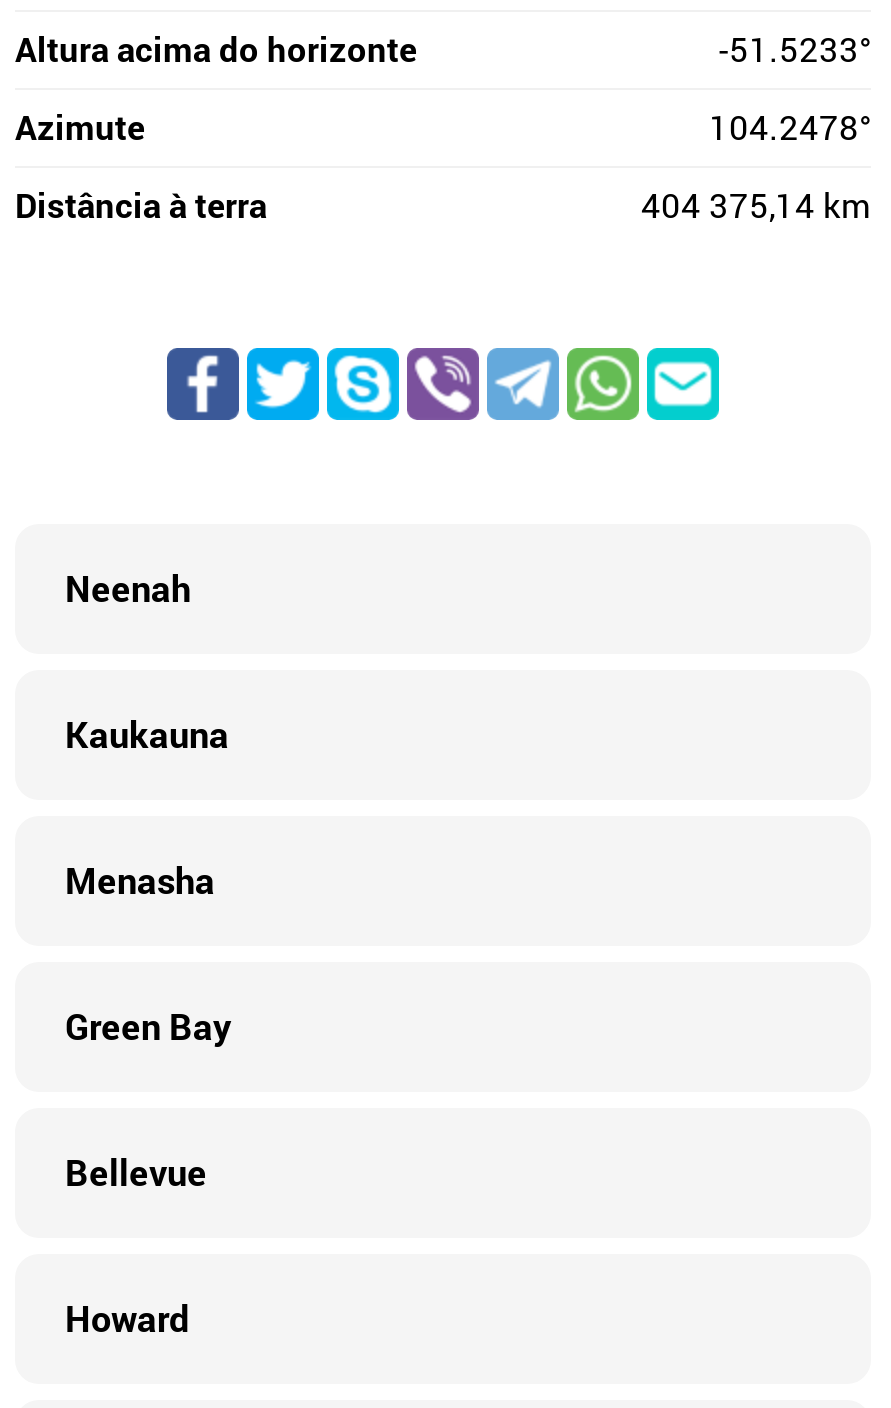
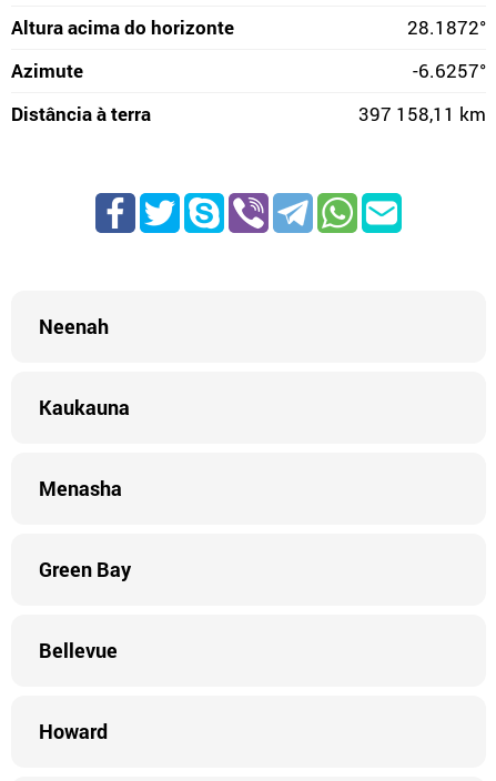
- -51.5233°
+ 28.1872°

- 104.2478°
+ -6.6257°

- 404 375,14 km
+ 397 158,11 km
